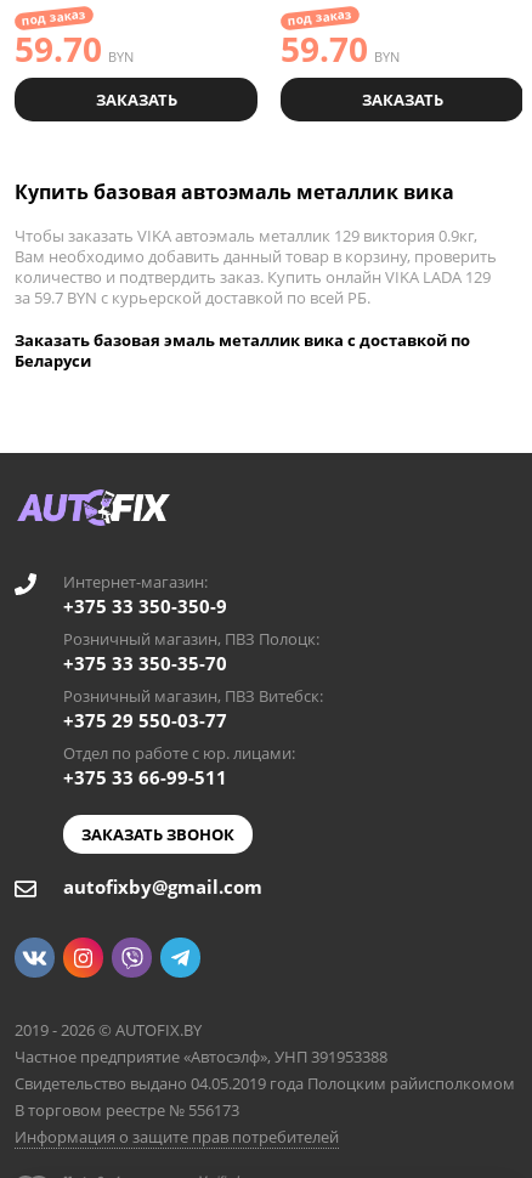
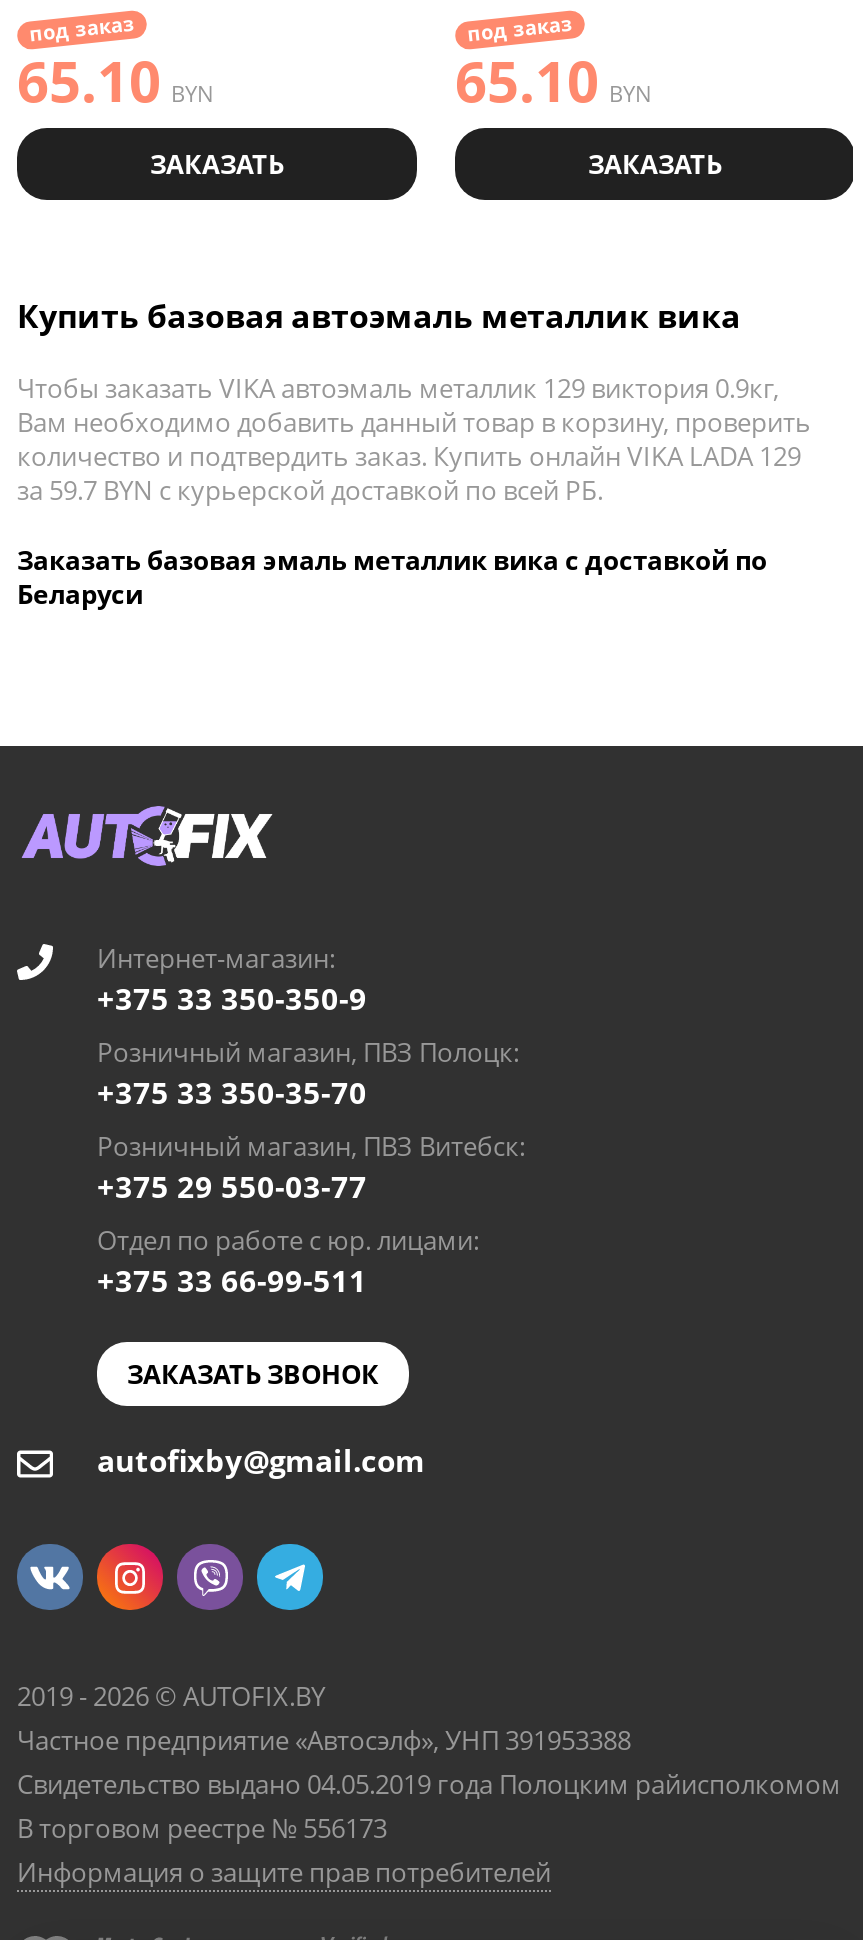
- 59.70 BYN
+ 65.10 BYN

- 59.70 BYN
+ 65.10 BYN
